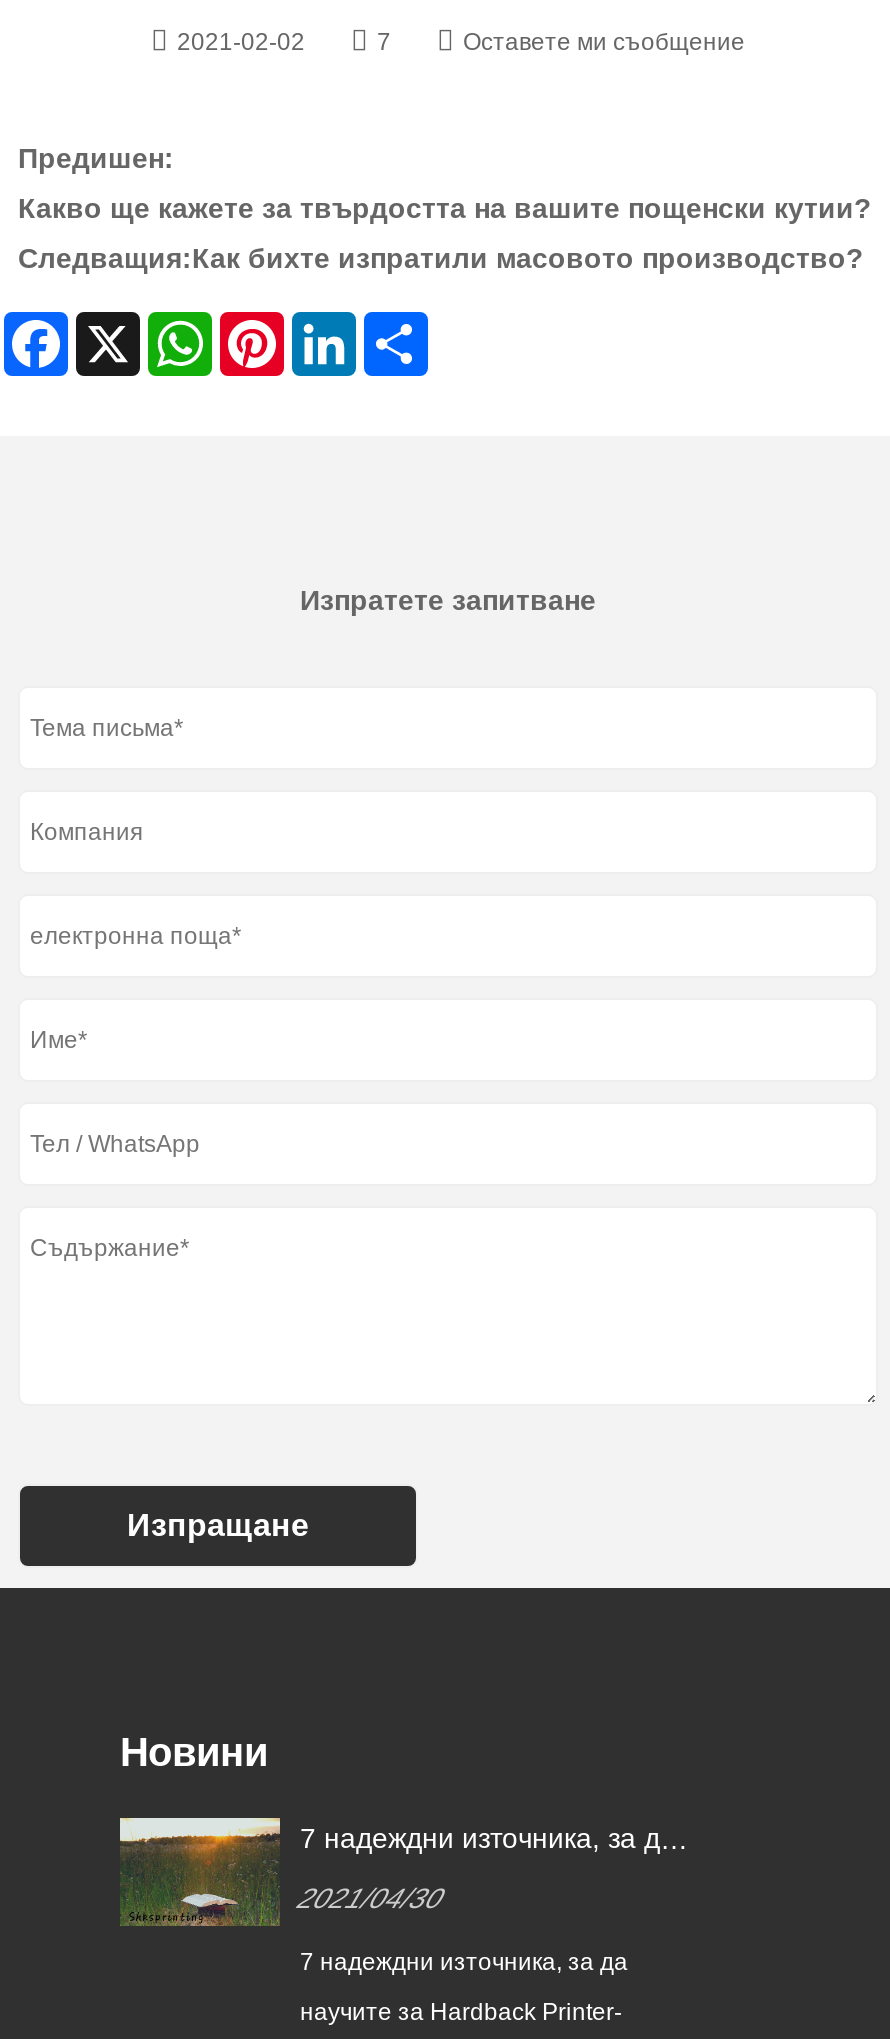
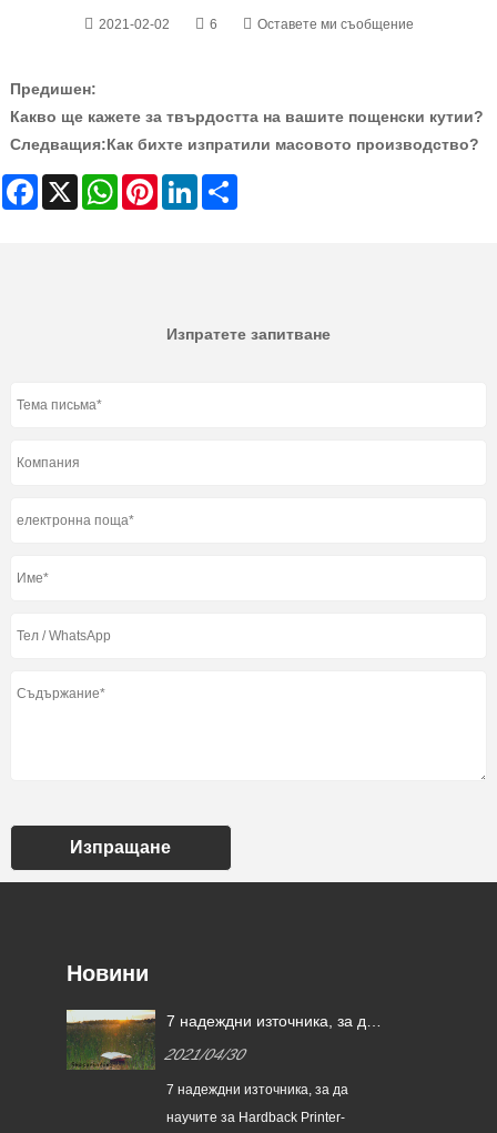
- 7
+ 6
